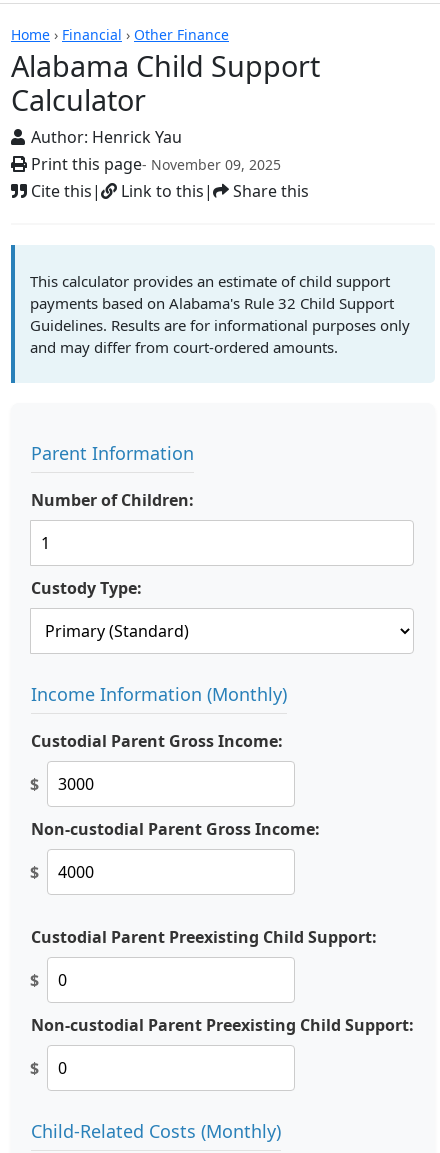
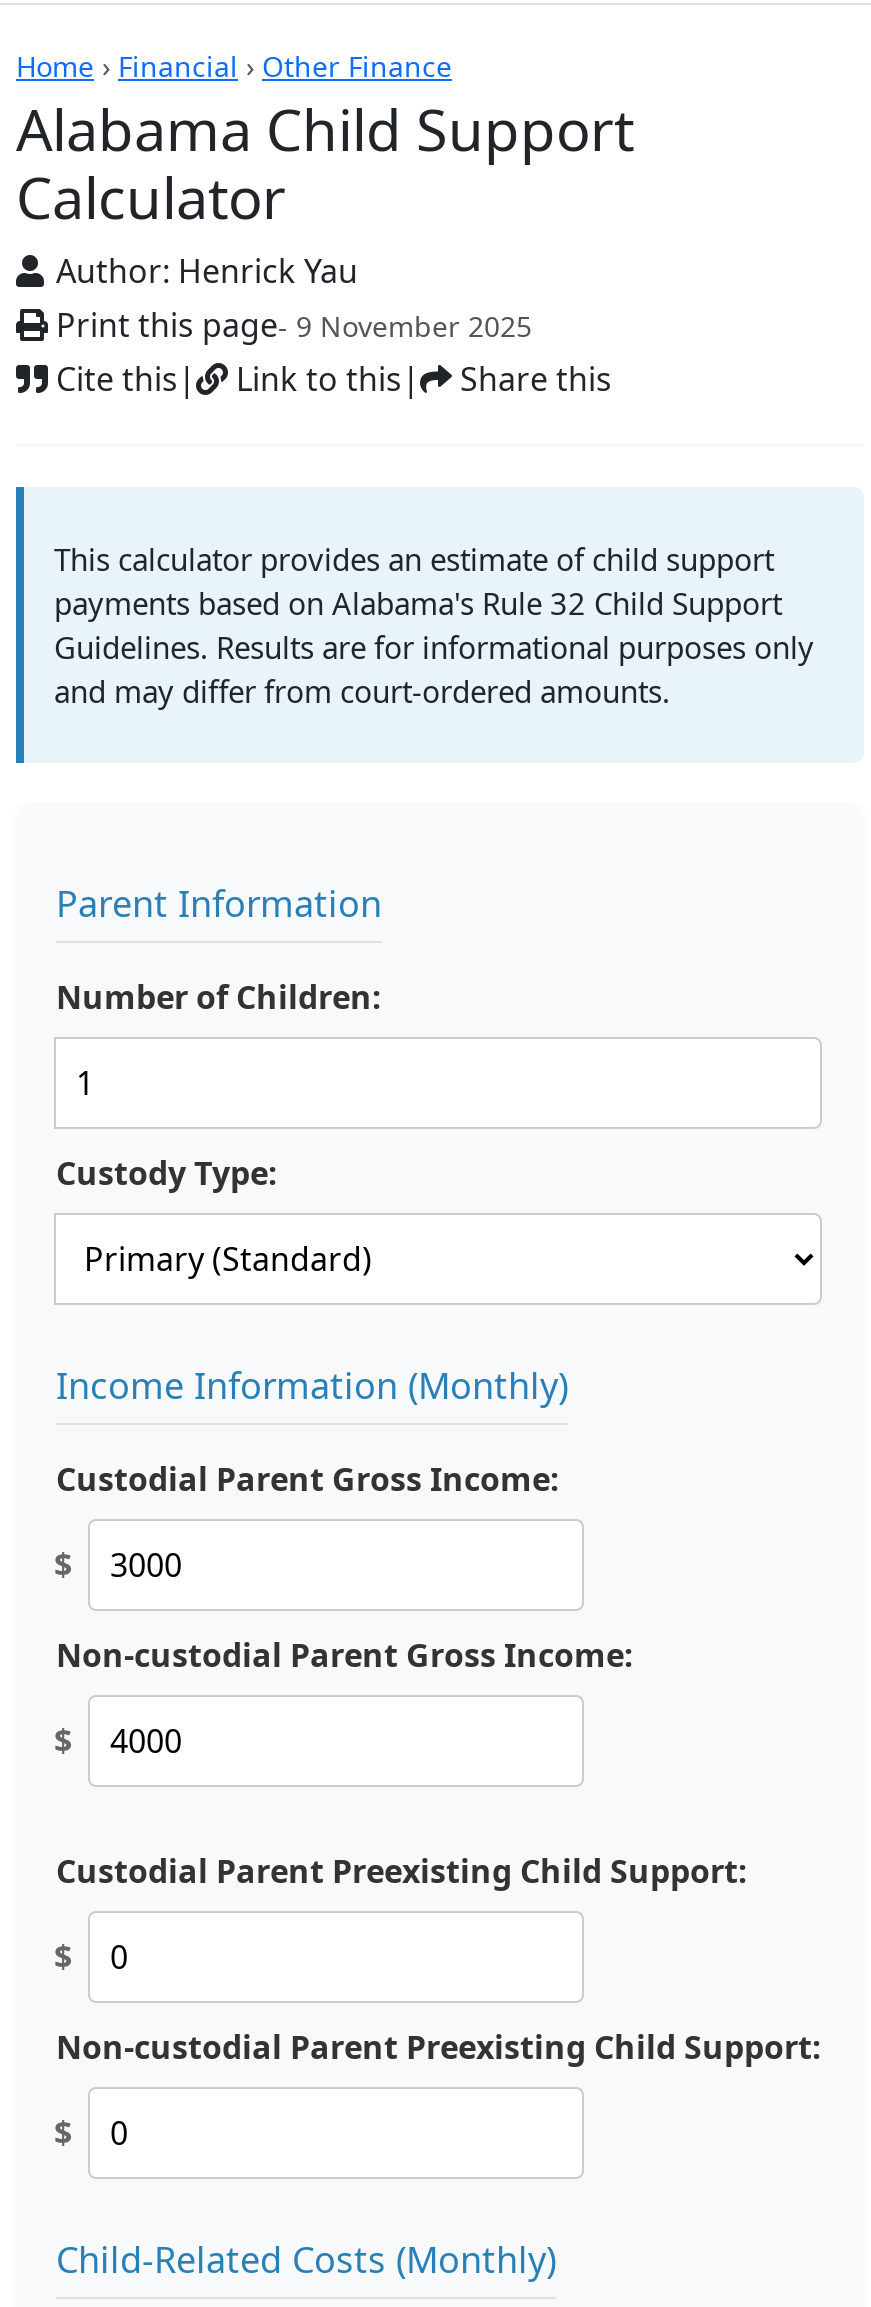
- Print this page - November 09, 2025
+ Print this page - 9 November 2025
